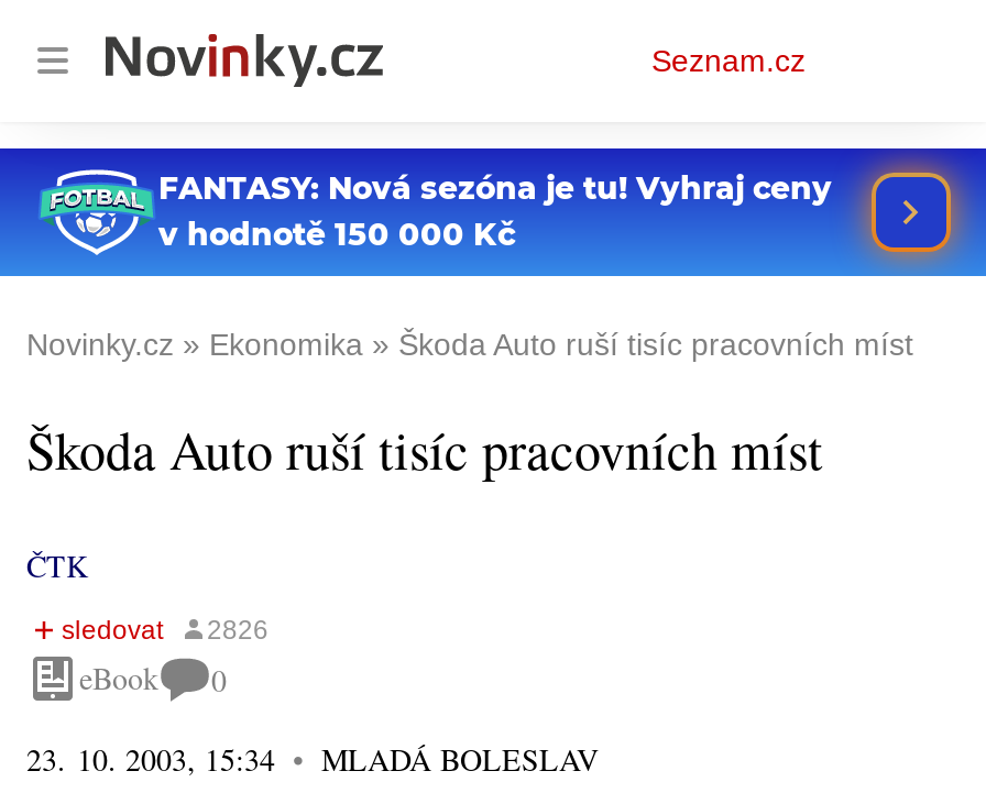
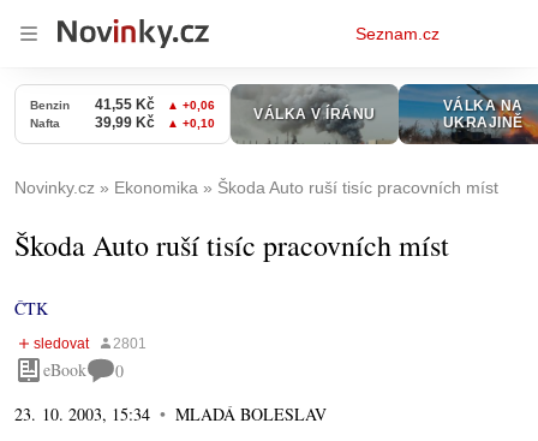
- [image]
+ [image]
